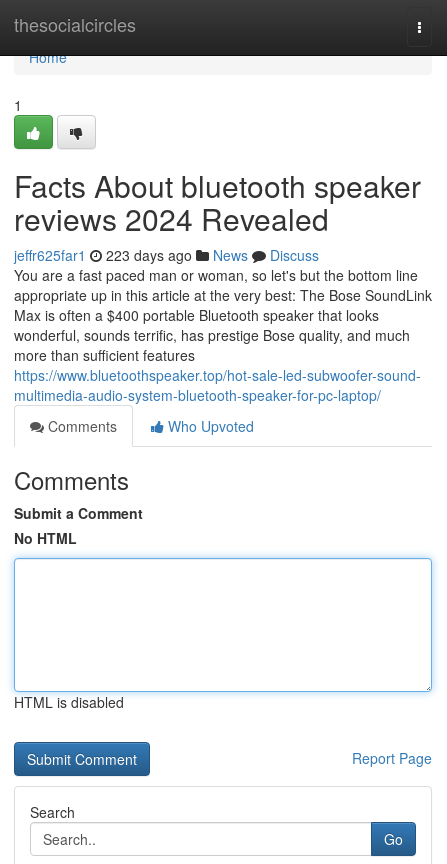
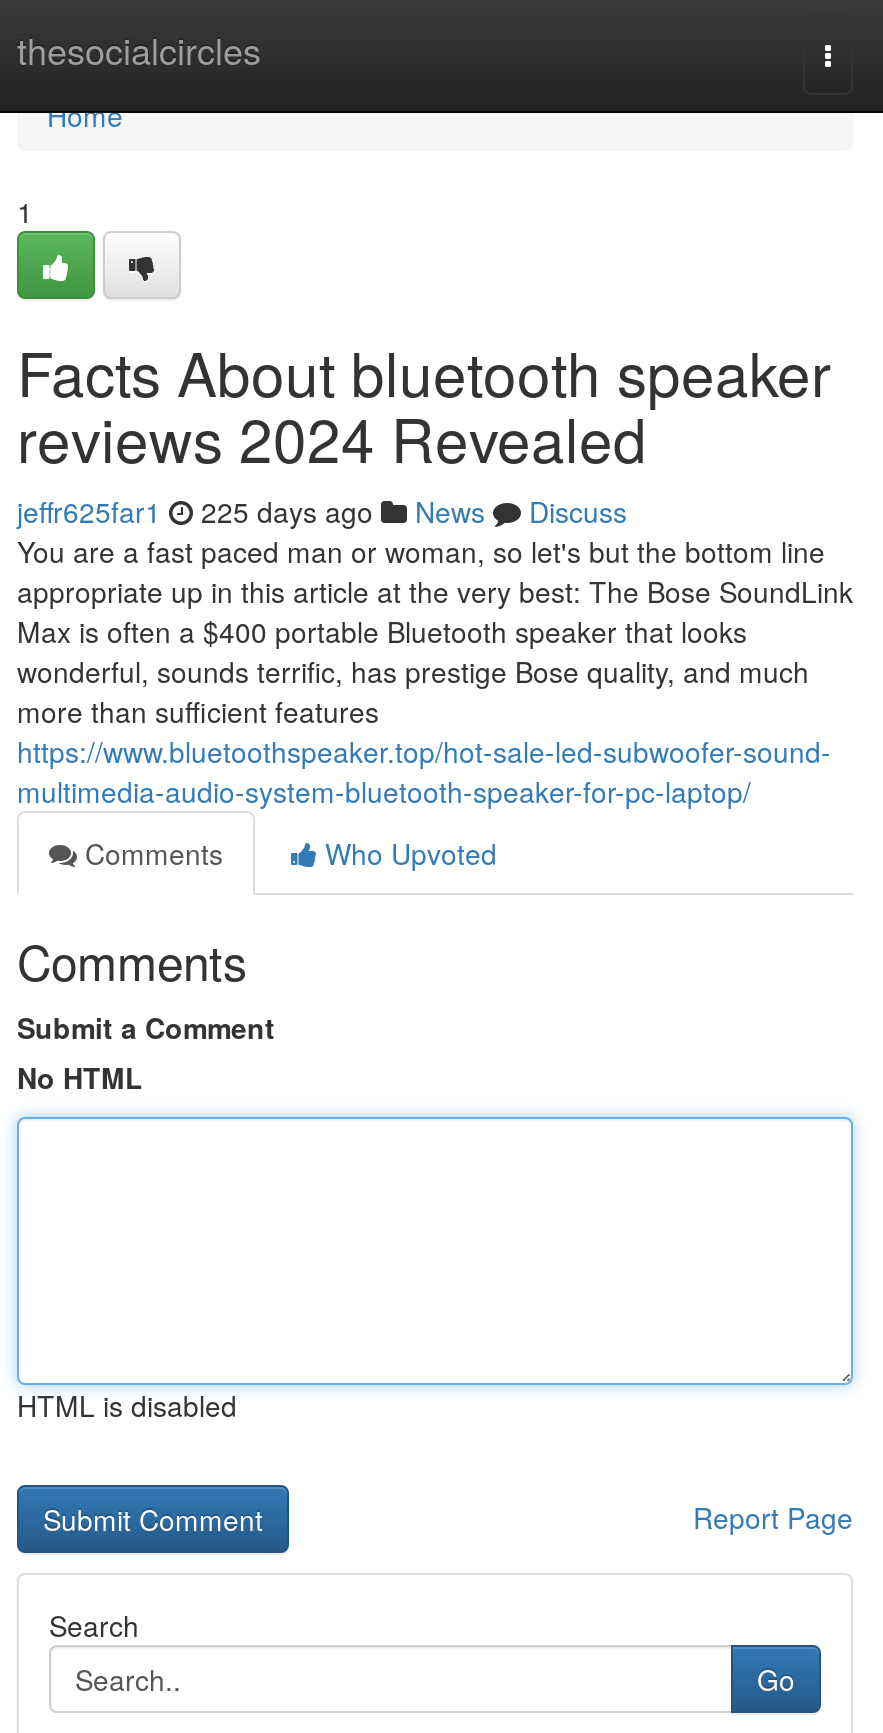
- jeffr625far1 223 days ago News Discuss
+ jeffr625far1 225 days ago News Discuss
